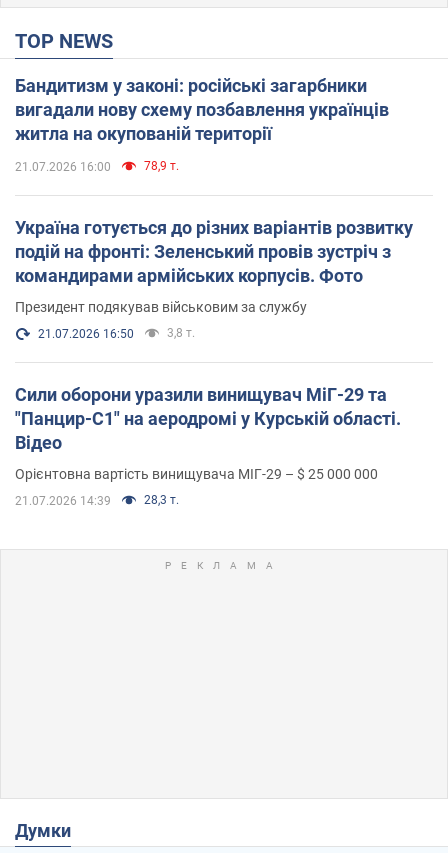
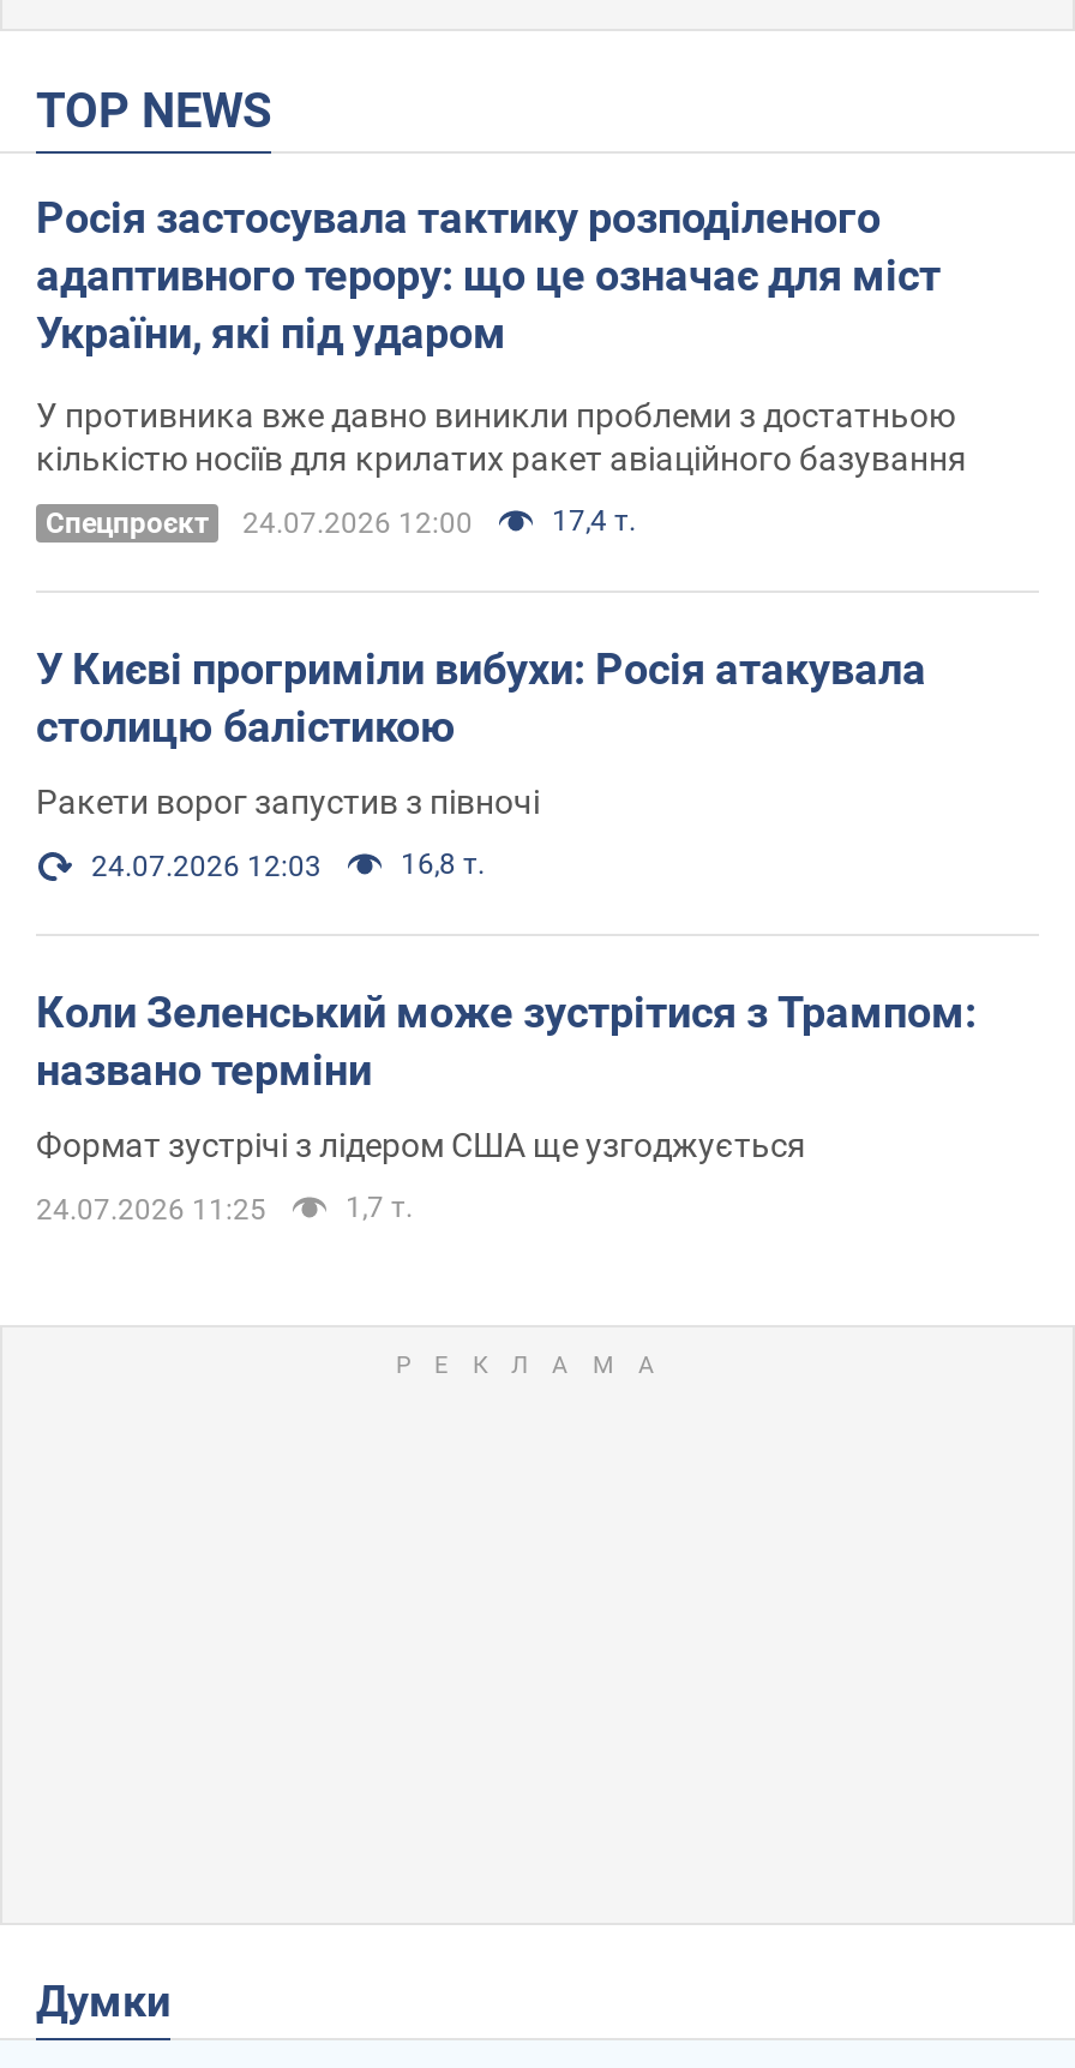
- Бандитизм у законі: російські загарбники
- вигадали нову схему позбавлення українців
- житла на окупованій території
- 21.07.2026 16:00
- 78,9 т.
- Україна готується до різних варіантів розвитку
- подій на фронті: Зеленський провів зустріч з
- командирами армійських корпусів. Фото
- Президент подякував військовим за службу
- 21.07.2026 16:50
- 3,8 т.
- Сили оборони уразили винищувач МіГ-29 та
- "Панцир-С1" на аеродромі у Курській області.
- Відео
- Орієнтовна вартість винищувача МІГ-29 – $ 25 000 000
- 21.07.2026 14:39
- 28,3 т.
+ Росія застосувала тактику розподіленого
+ адаптивного терору: що це означає для міст
+ України, які під ударом
+ У противника вже давно виникли проблеми з достатньою
+ кількістю носіїв для крилатих ракет авіаційного базування
+ Cпецпроєкт
+ 24.07.2026 12:00
+ 17,4 т.
+ У Києві прогриміли вибухи: Росія атакувала
+ столицю балістикою
+ Ракети ворог запустив з півночі
+ 24.07.2026 12:03
+ 16,8 т.
+ Коли Зеленський може зустрітися з Трампом:
+ названо терміни
+ Формат зустрічі з лідером США ще узгоджується
+ 24.07.2026 11:25
+ 1,7 т.
